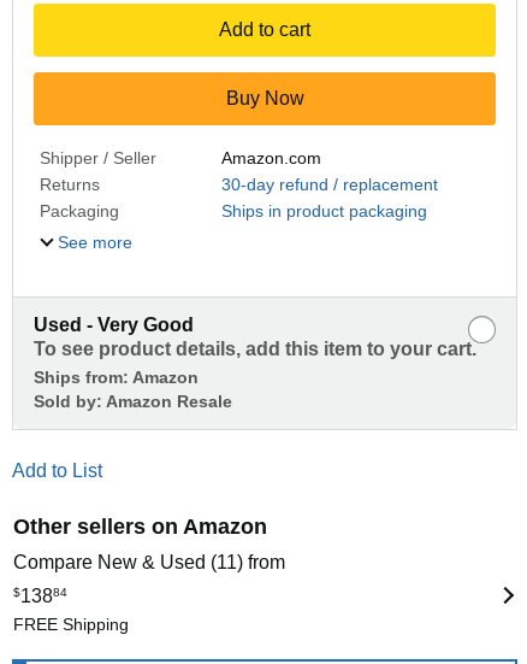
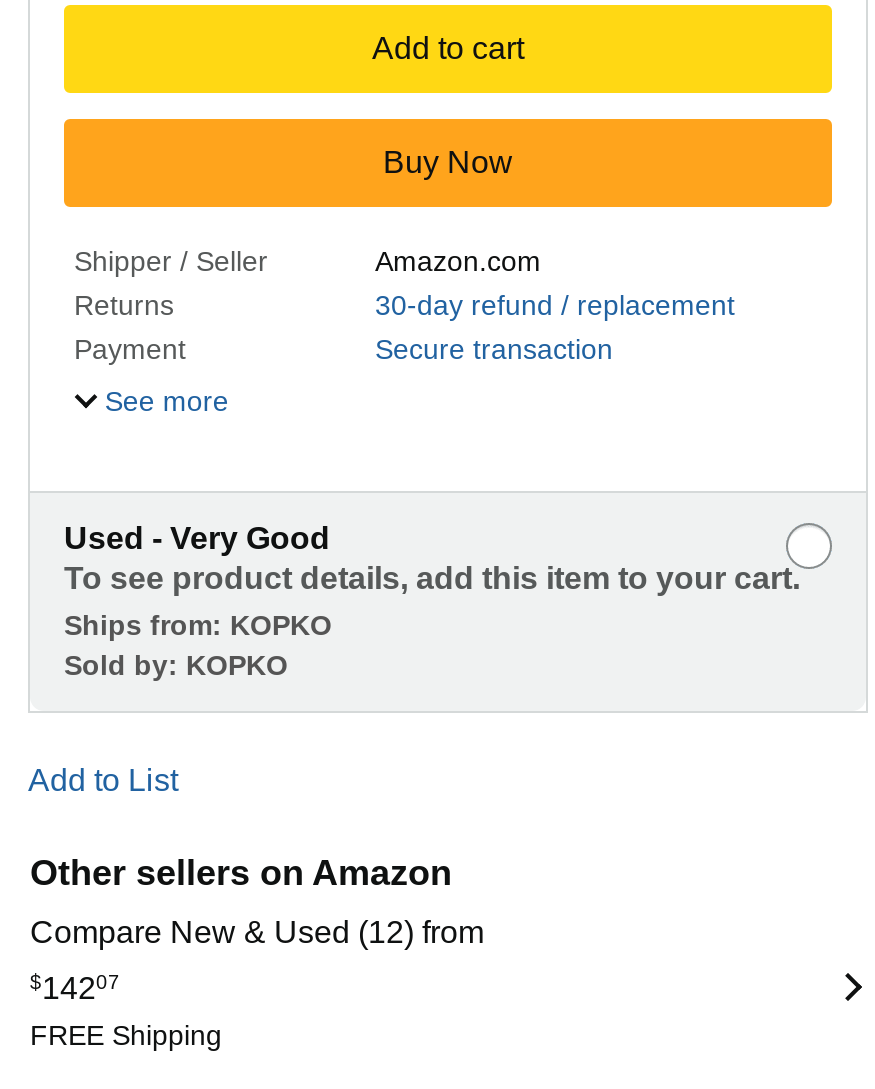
- Packaging
- Ships in product packaging
+ Payment
+ Secure transaction

- Ships from: Amazon
- Sold by: Amazon Resale
+ Ships from: KOPKO
+ Sold by: KOPKO

- Compare New & Used (11) from
+ Compare New & Used (12) from

- $13884
+ $14207
